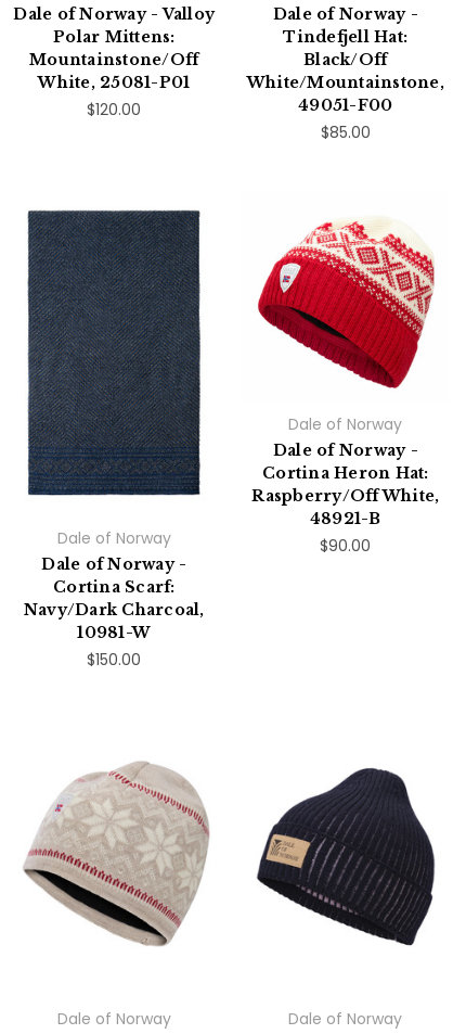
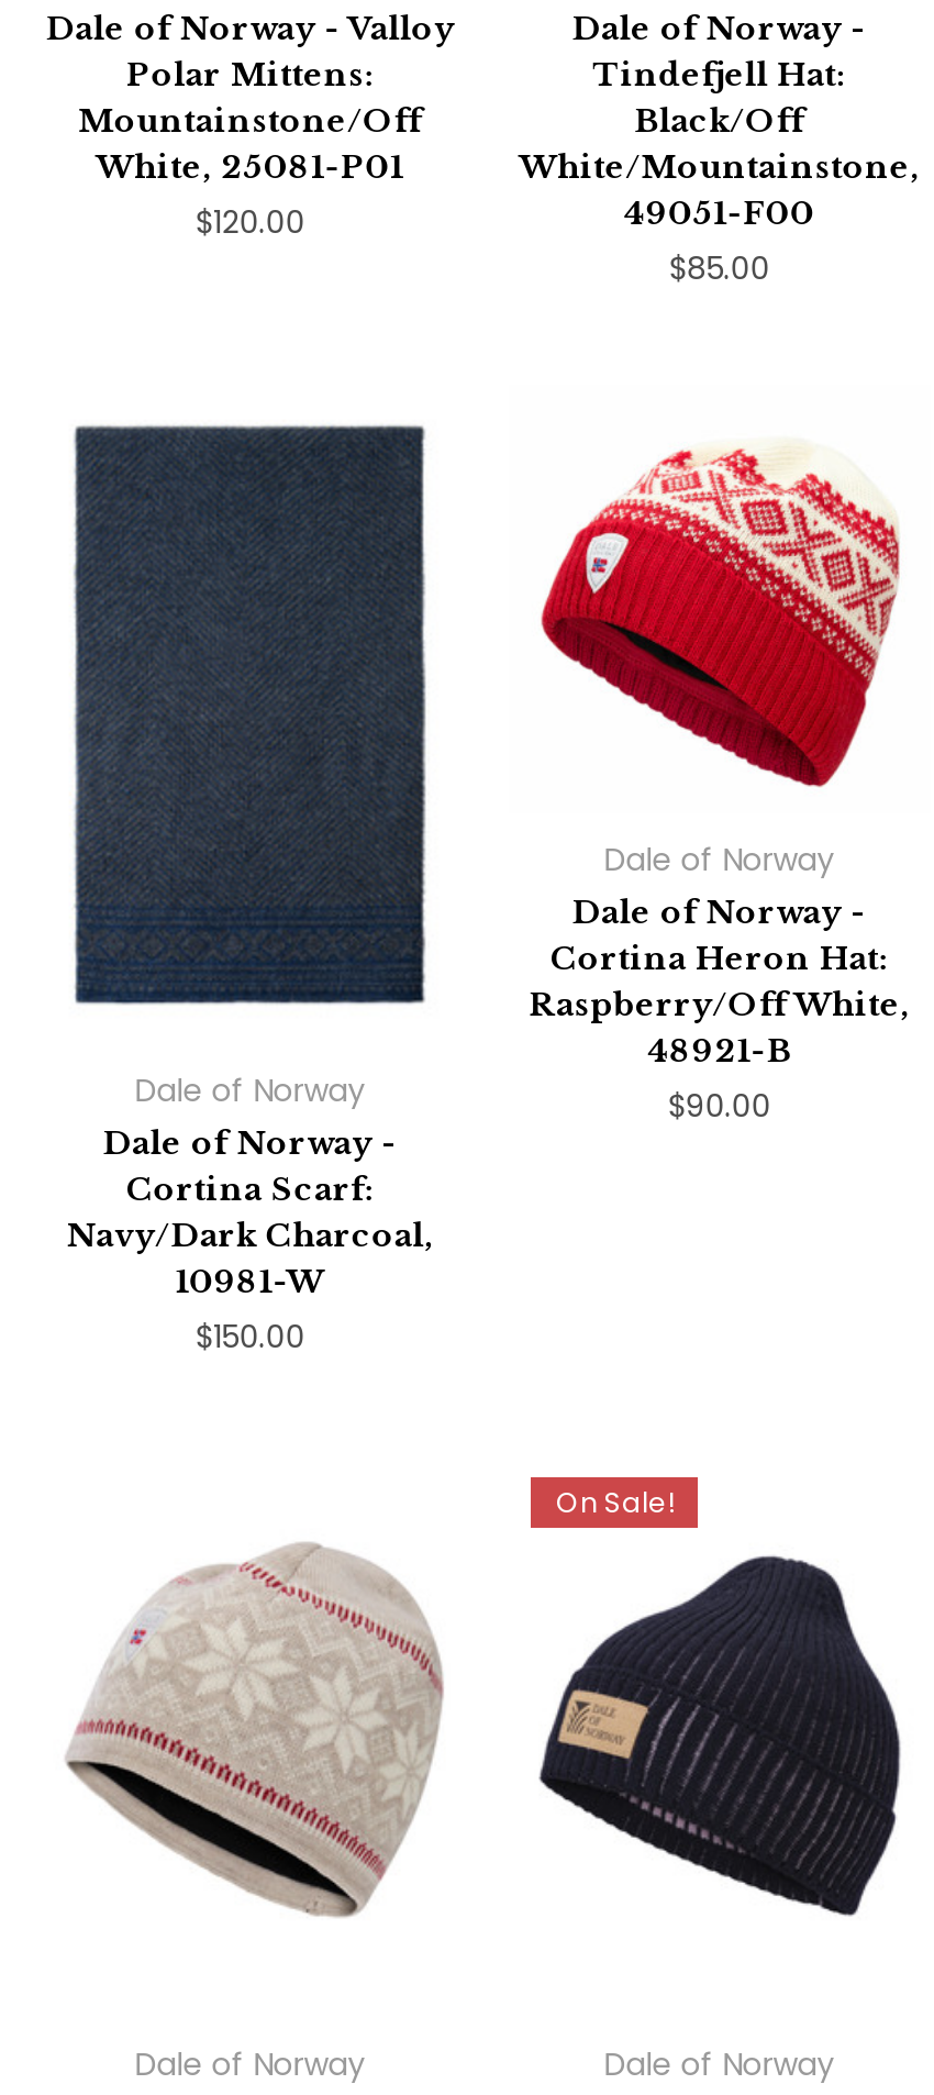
+ On Sale!
